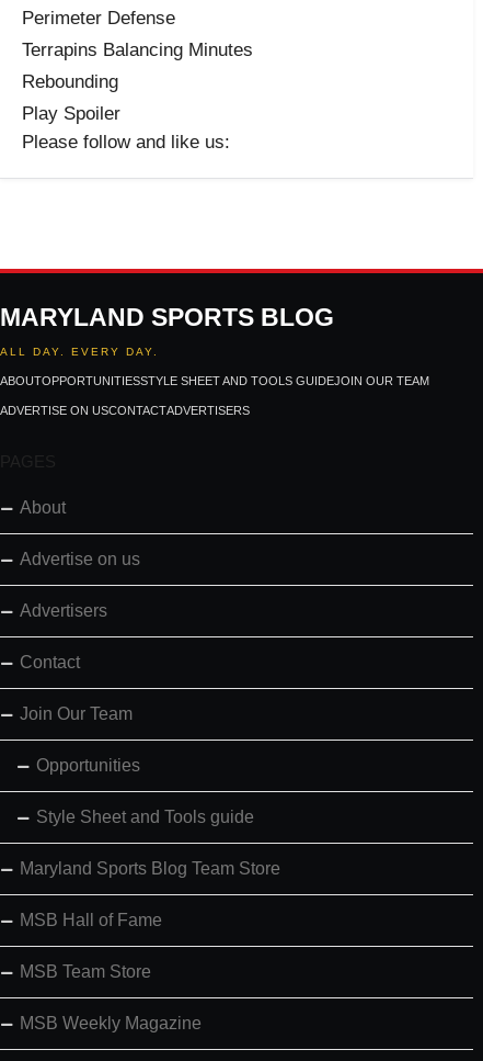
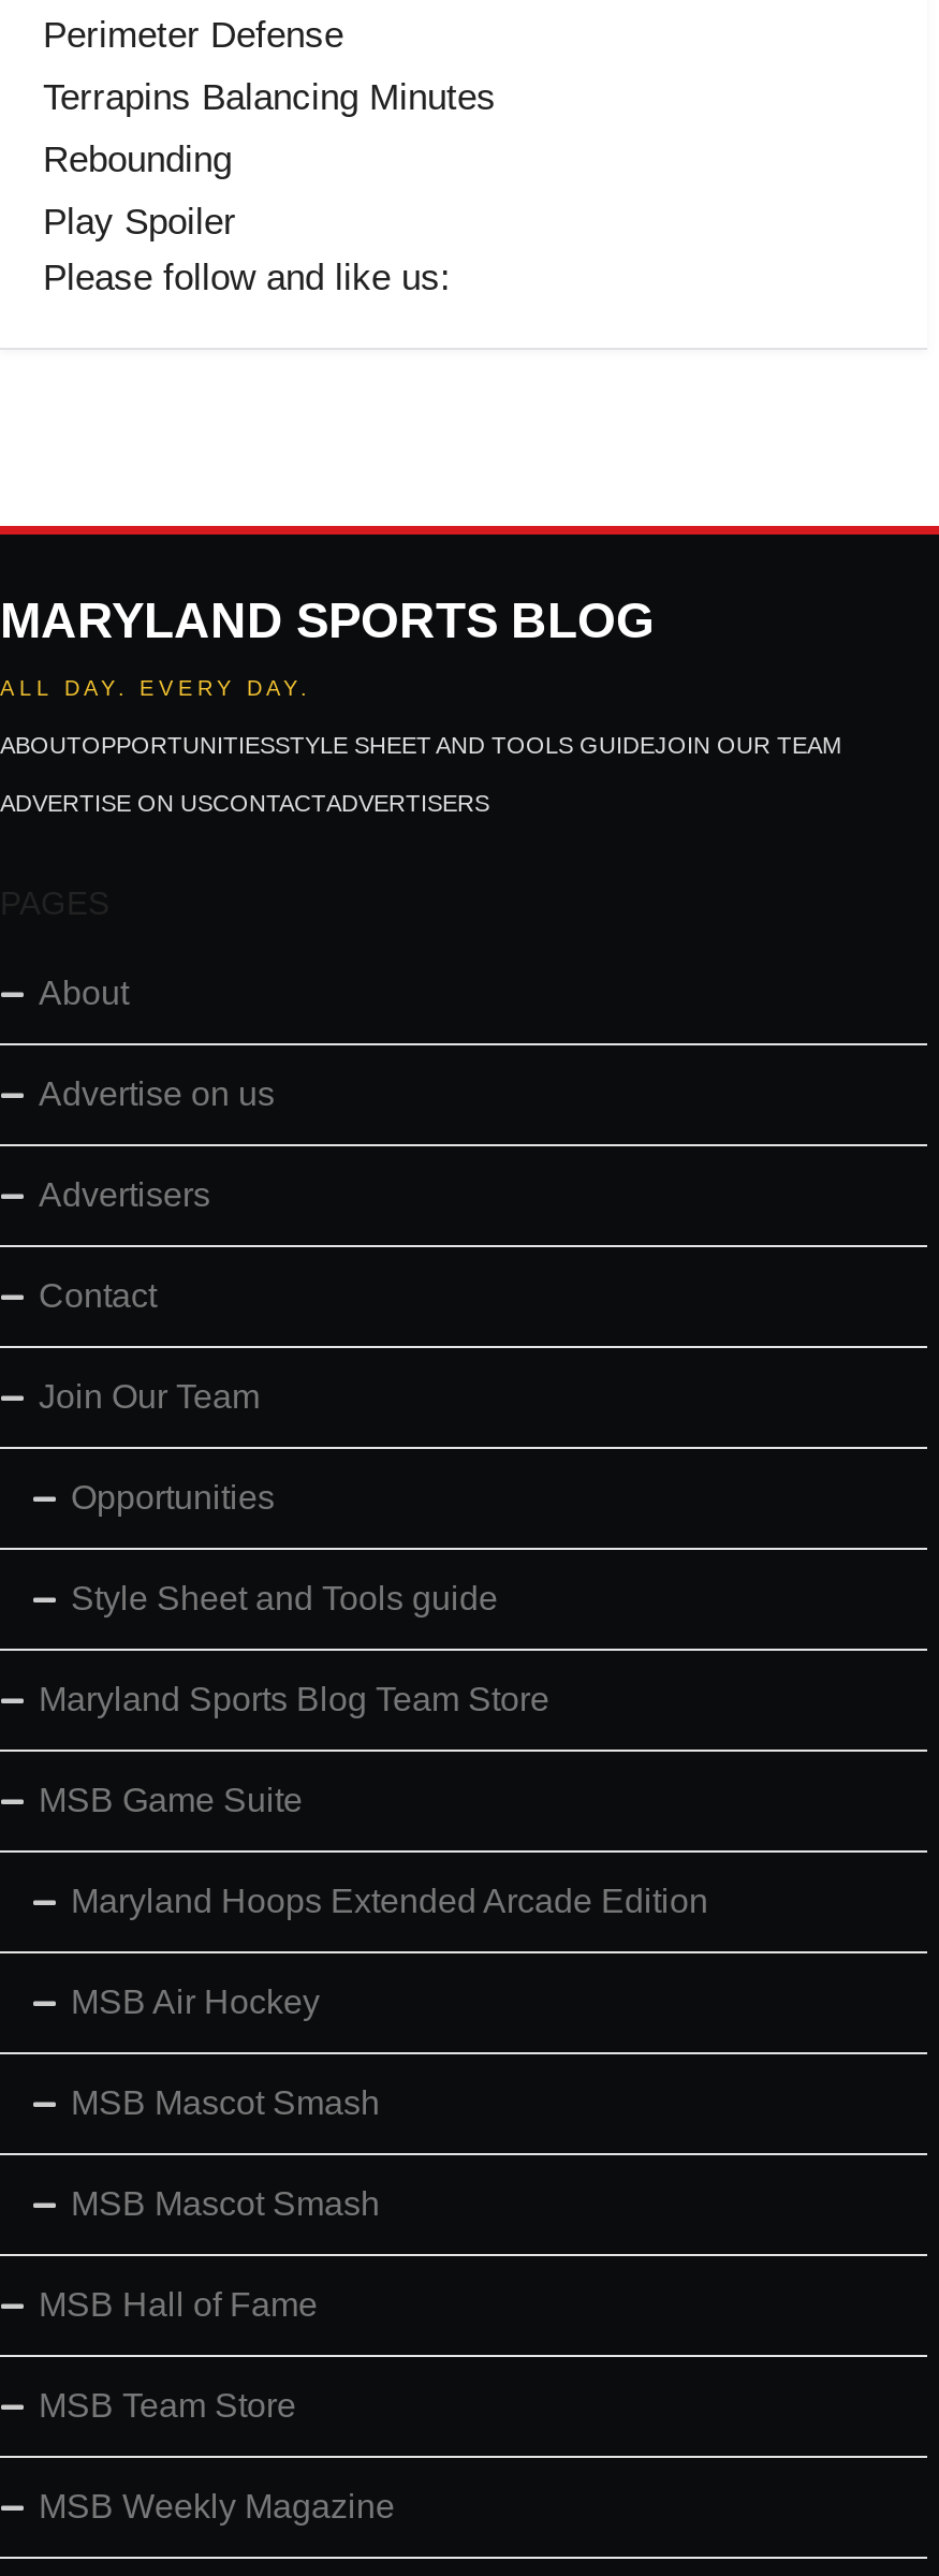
+ MSB Game Suite
+ Maryland Hoops Extended Arcade Edition
+ MSB Air Hockey
+ MSB Mascot Smash
+ MSB Mascot Smash
